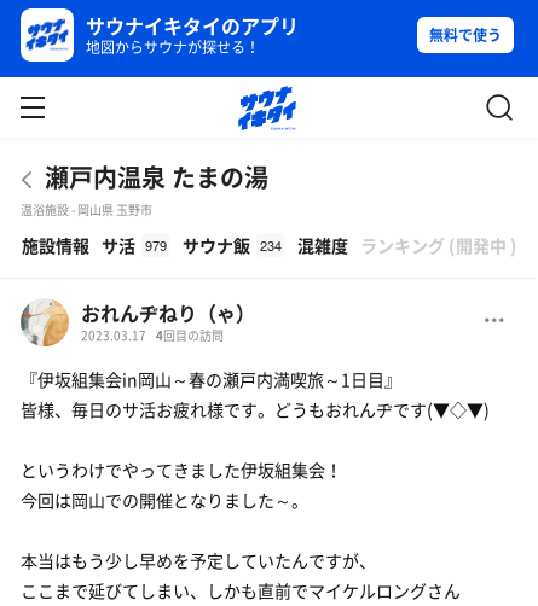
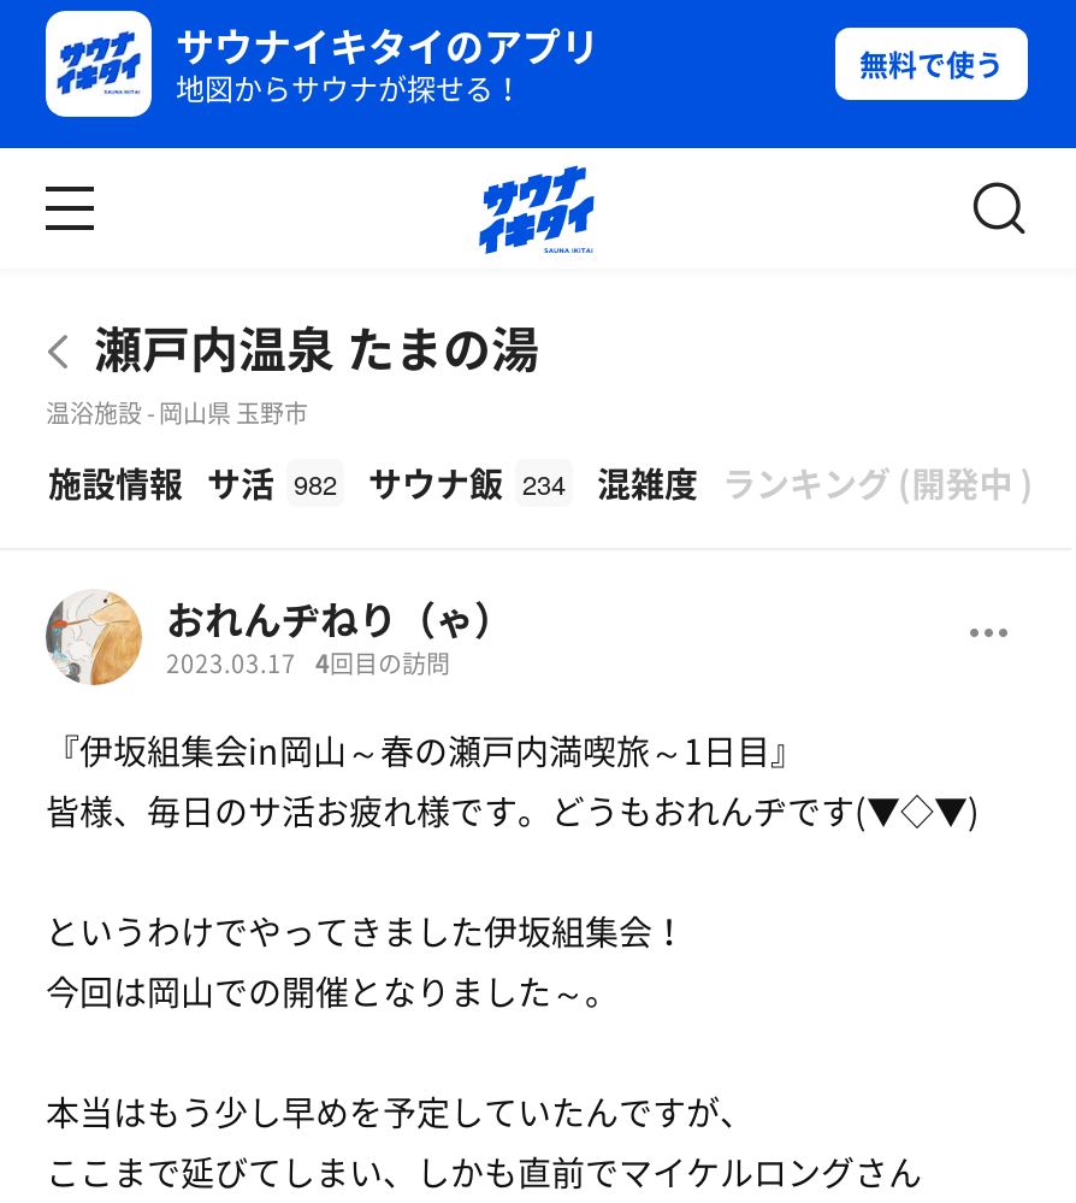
- 施設情報 サ活 979
+ 施設情報 サ活 982
